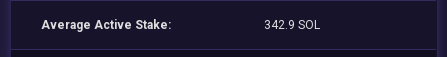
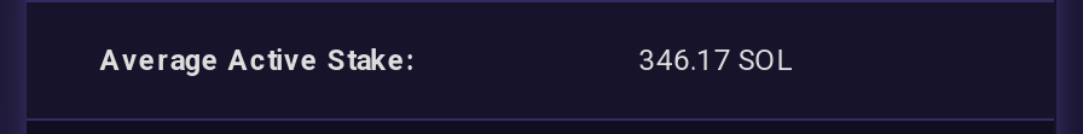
- 342.9 SOL
+ 346.17 SOL
